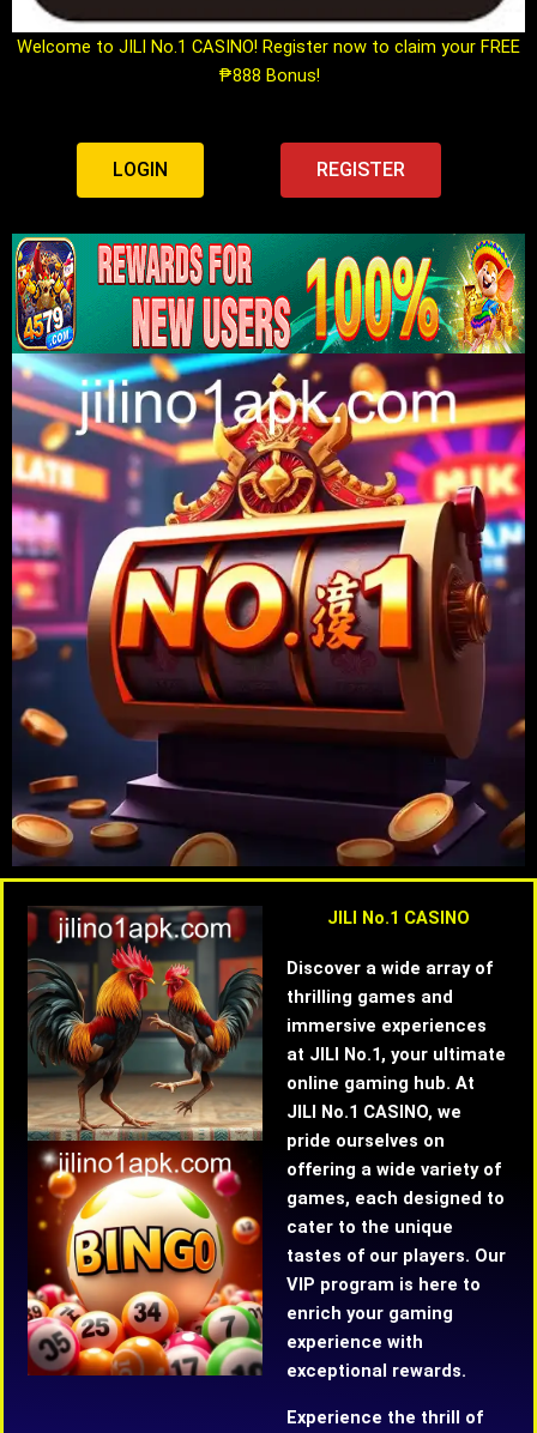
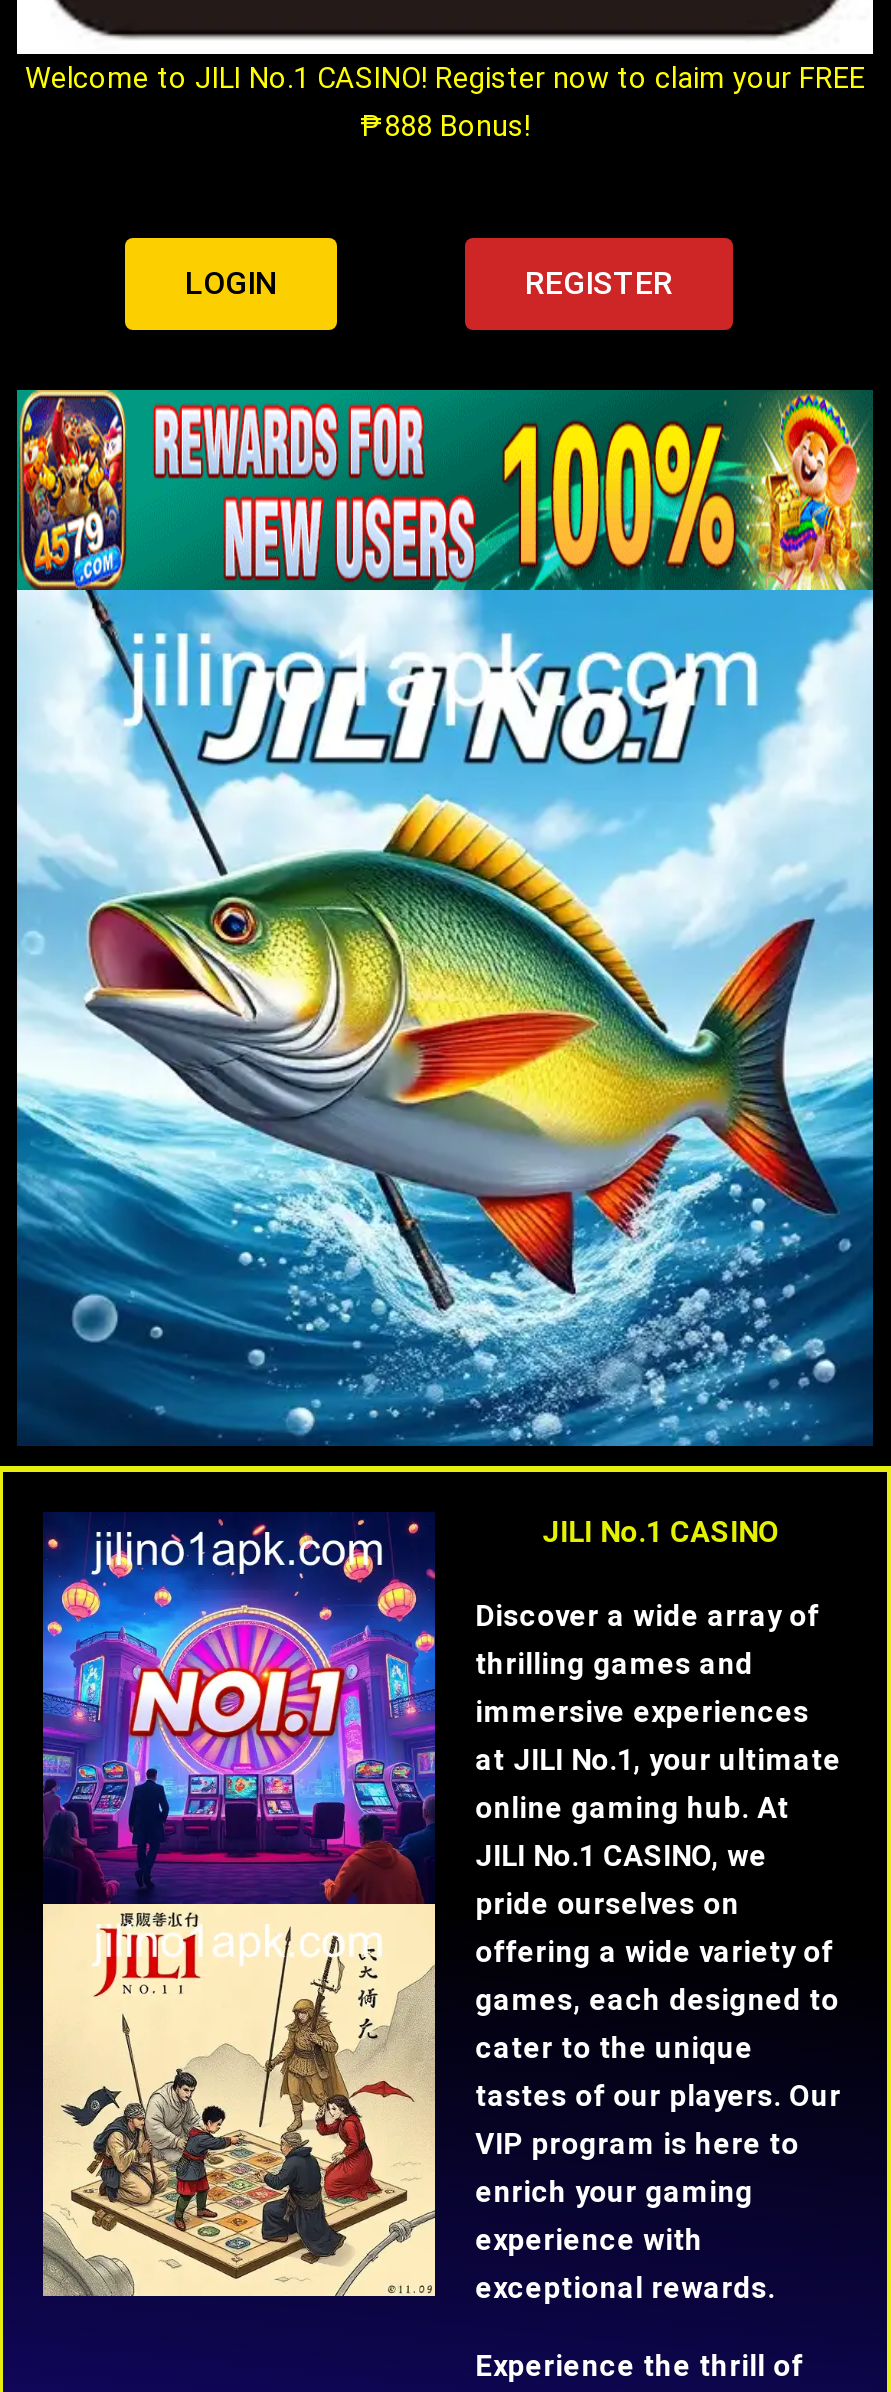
- [image]
+ [image]

- [image]
+ [image]
